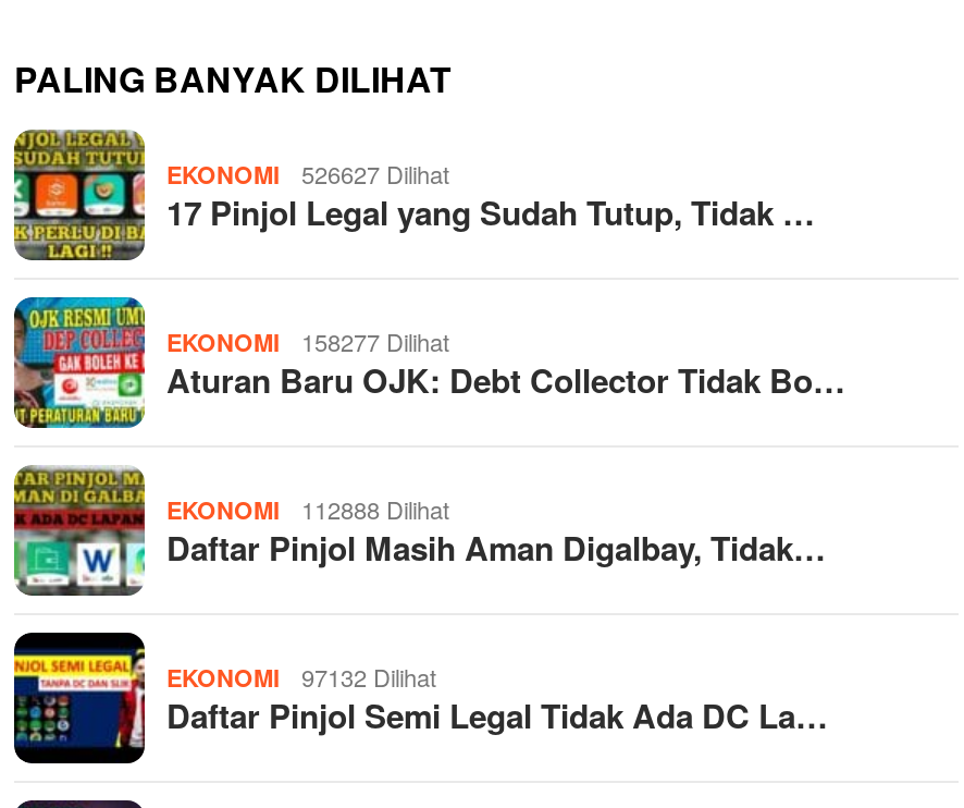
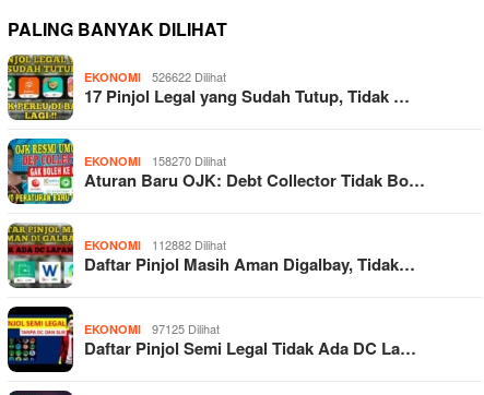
- EKONOMI 526627 Dilihat
+ EKONOMI 526622 Dilihat

- EKONOMI 158277 Dilihat
+ EKONOMI 158270 Dilihat

- EKONOMI 112888 Dilihat
+ EKONOMI 112882 Dilihat

- EKONOMI 97132 Dilihat
+ EKONOMI 97125 Dilihat
